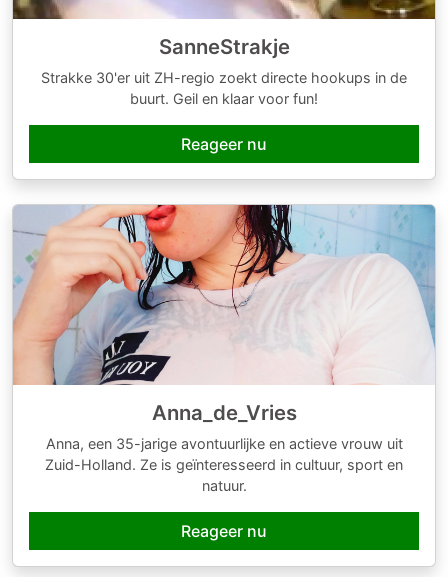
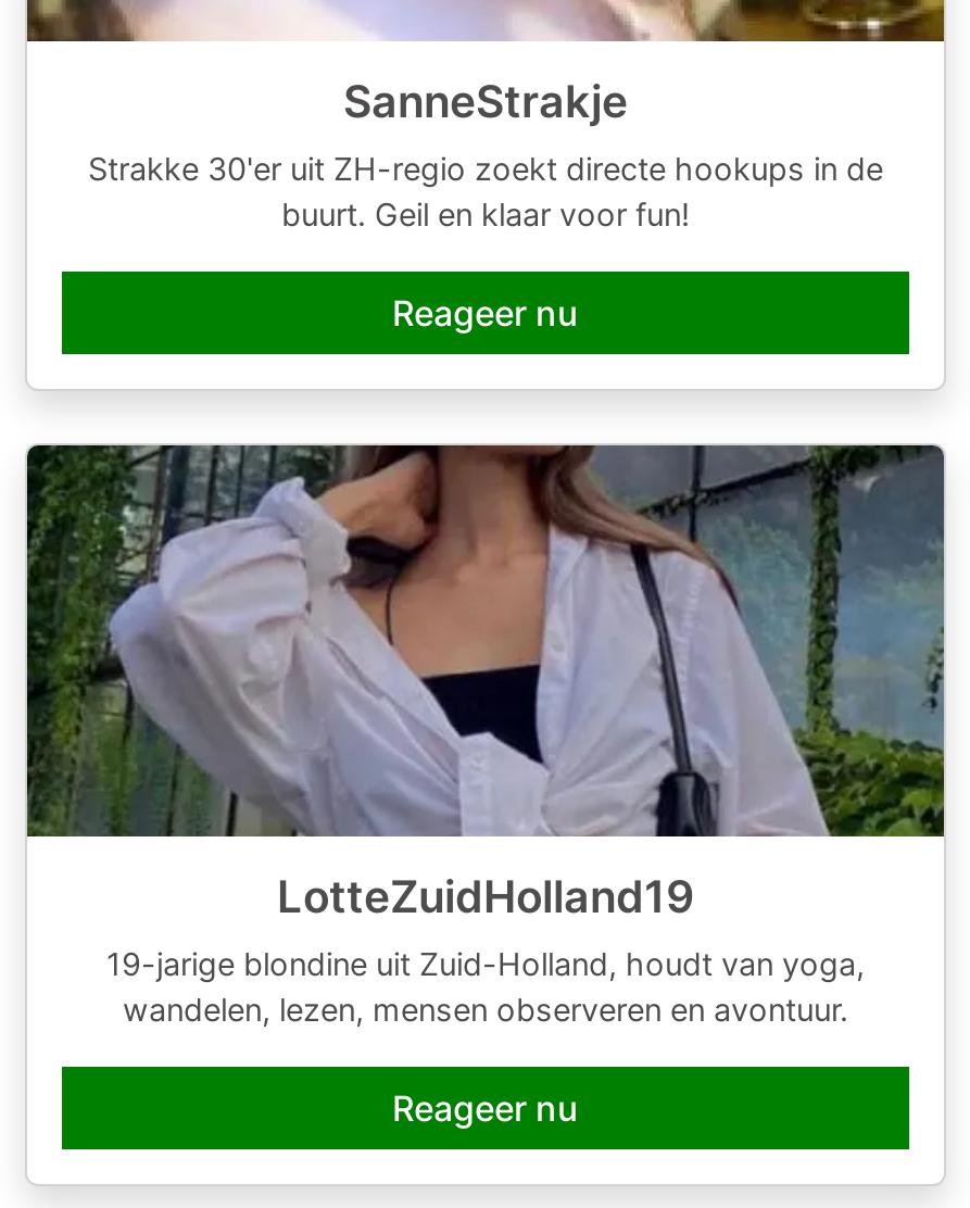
- [image]
- Anna_de_Vries
- Anna, een 35-jarige avontuurlijke en actieve vrouw uit
- Zuid-Holland. Ze is geïnteresseerd in cultuur, sport en
- natuur.
+ [image]
+ LotteZuidHolland19
+ 19-jarige blondine uit Zuid-Holland, houdt van yoga,
+ wandelen, lezen, mensen observeren en avontuur.
